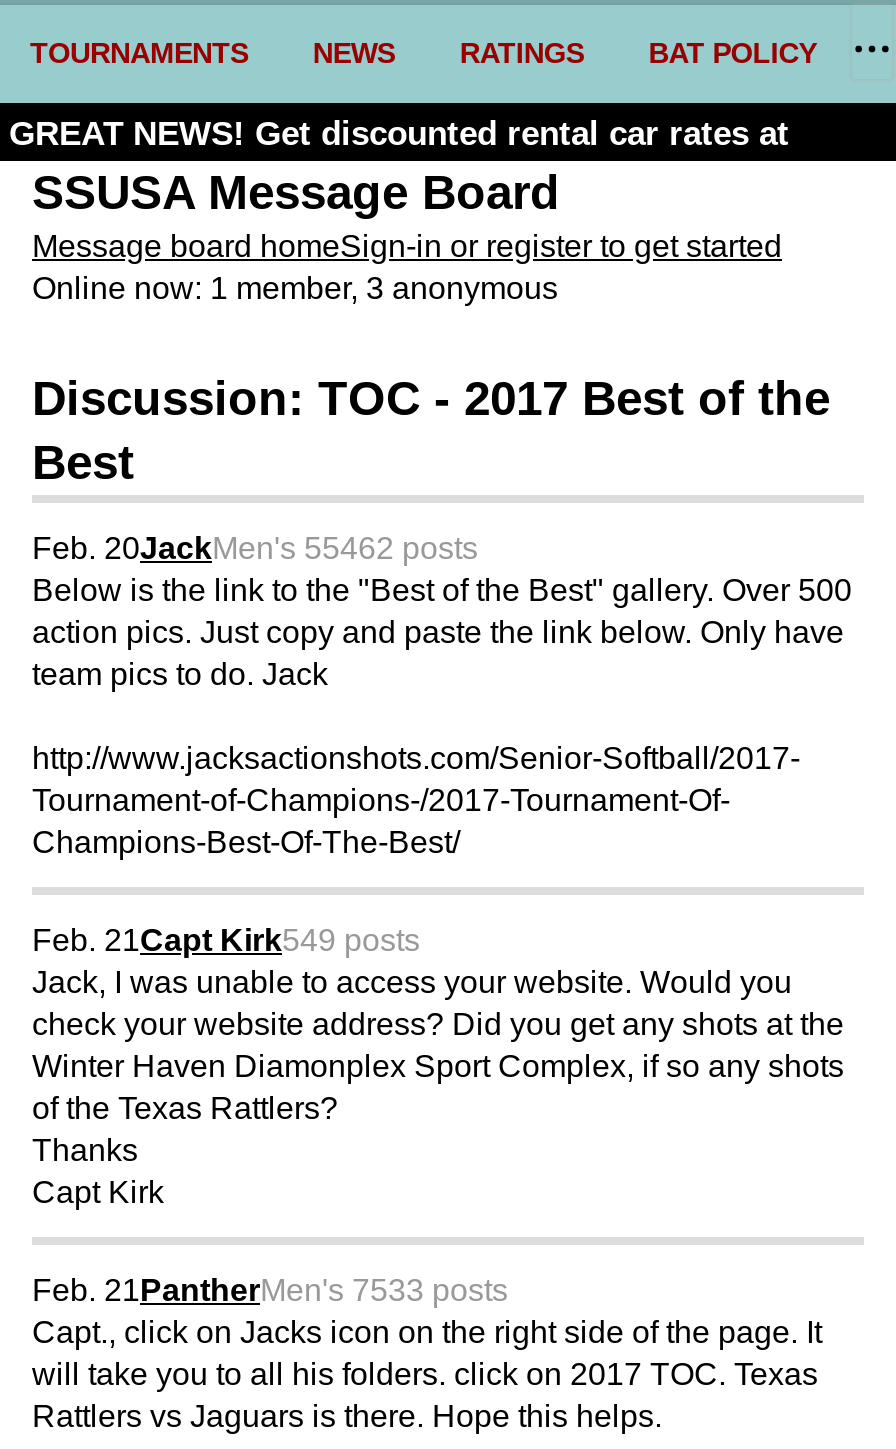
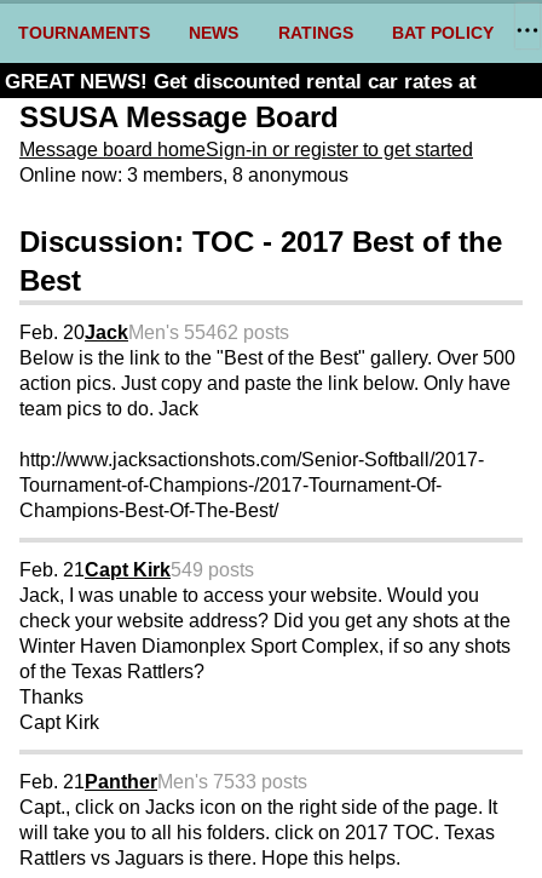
- Online now: 1 member, 3 anonymous
+ Online now: 3 members, 8 anonymous
